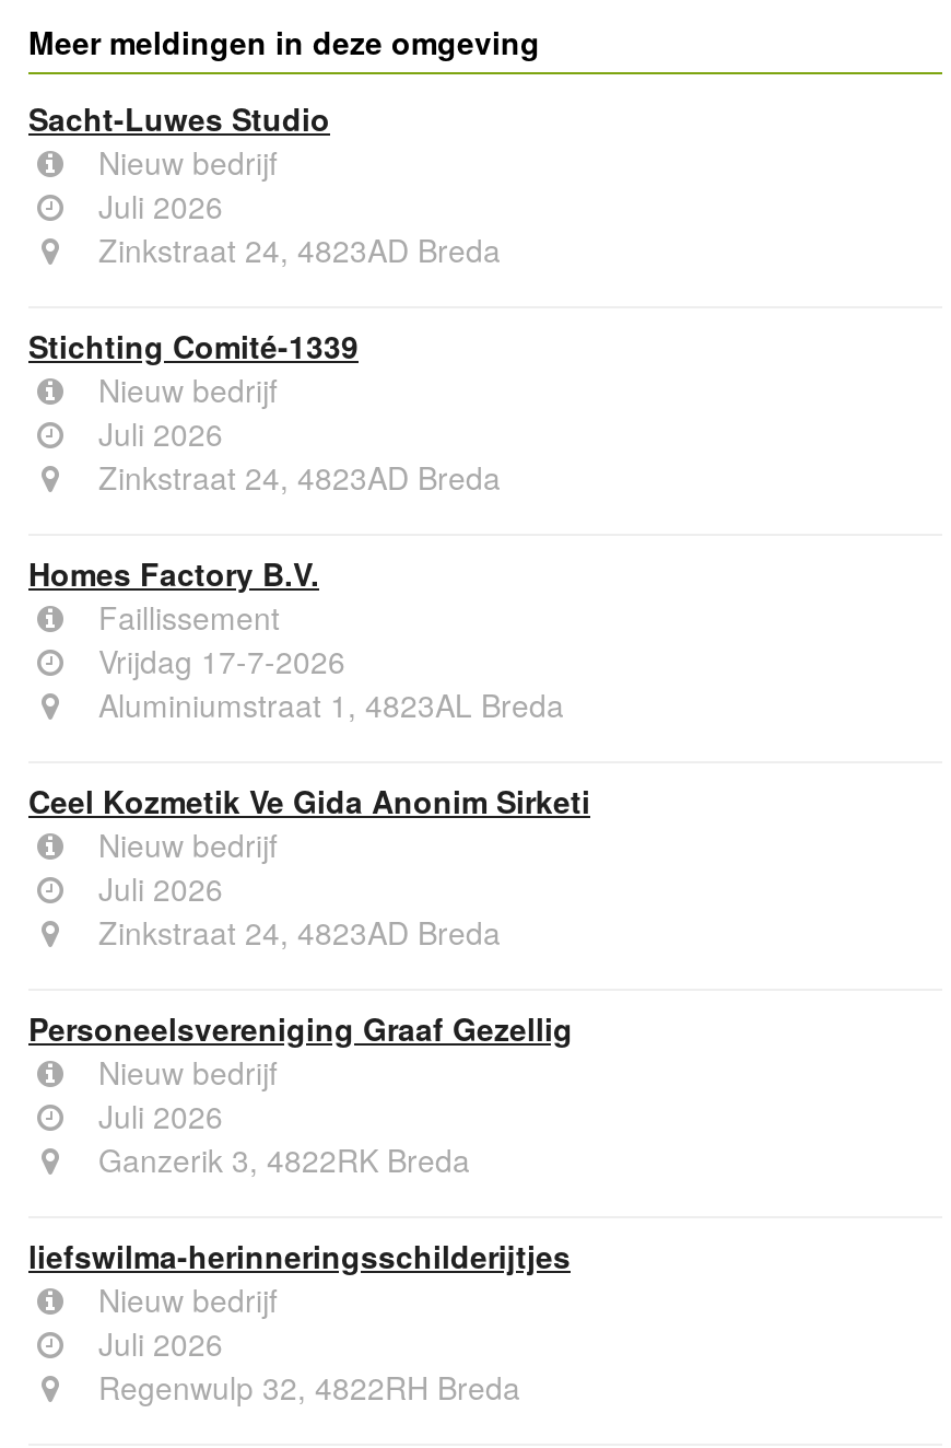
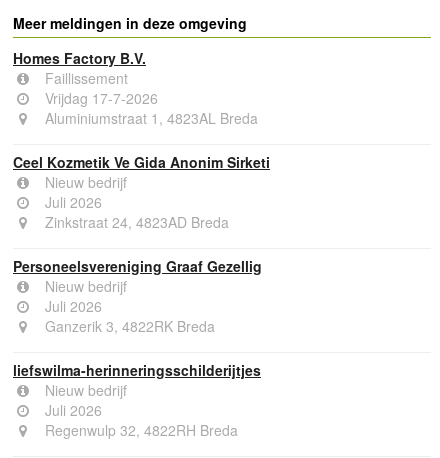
- Sacht-Luwes Studio
- Nieuw bedrijf
- Juli 2026
- Zinkstraat 24, 4823AD Breda
- Stichting Comité-1339
- Nieuw bedrijf
- Juli 2026
- Zinkstraat 24, 4823AD Breda
